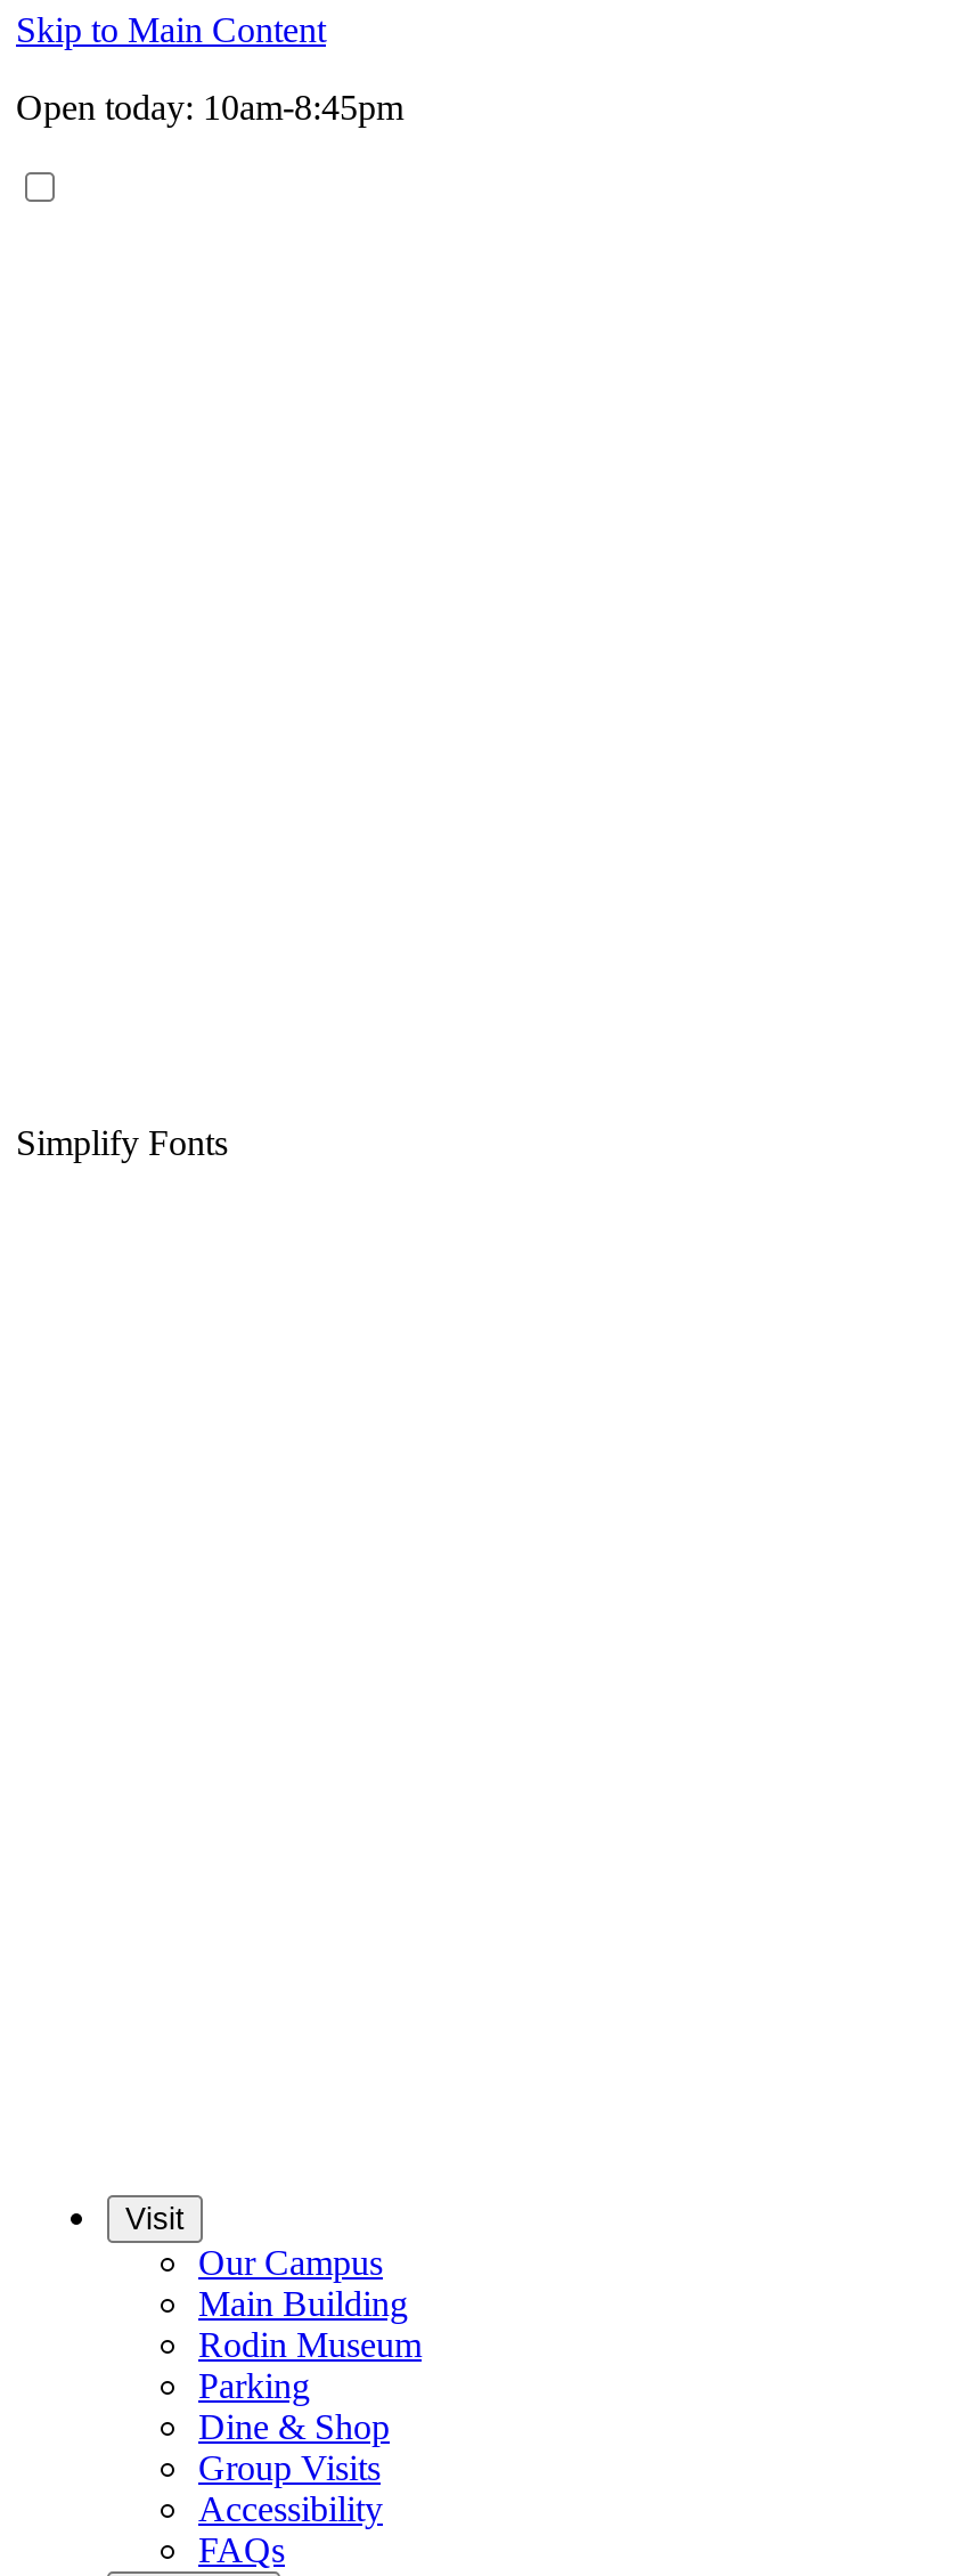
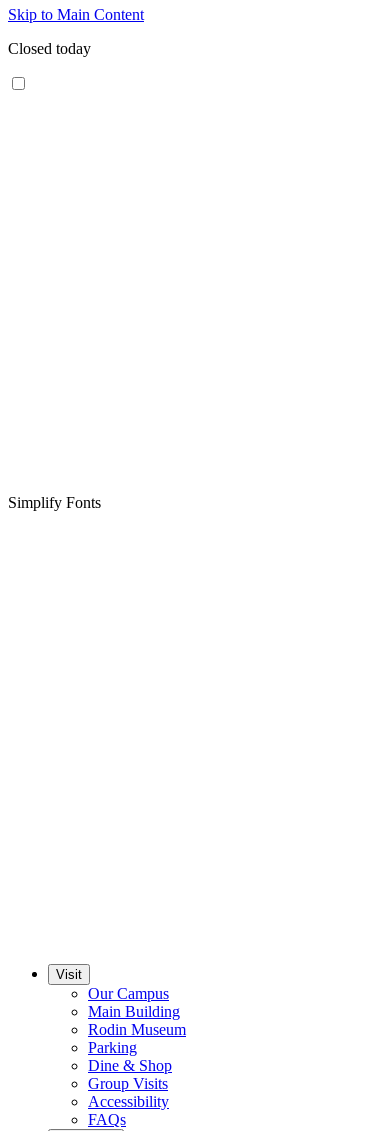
- Open today: 10am-8:45pm
+ Closed today
